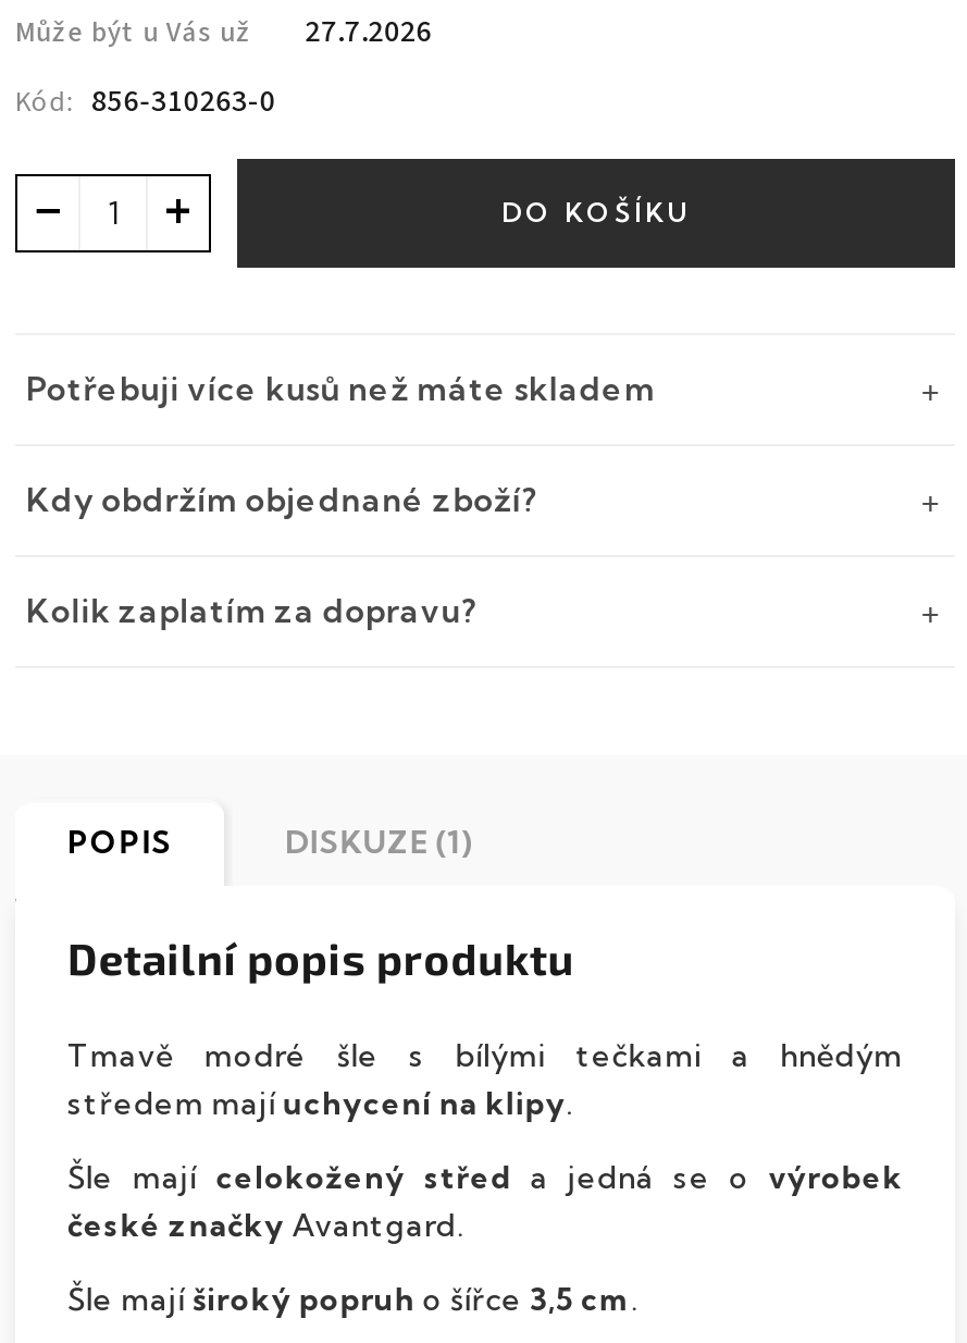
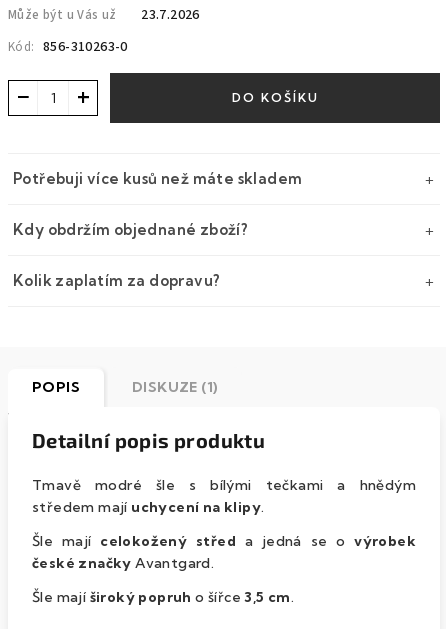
- Může být u Vás už 27.7.2026
+ Může být u Vás už 23.7.2026
